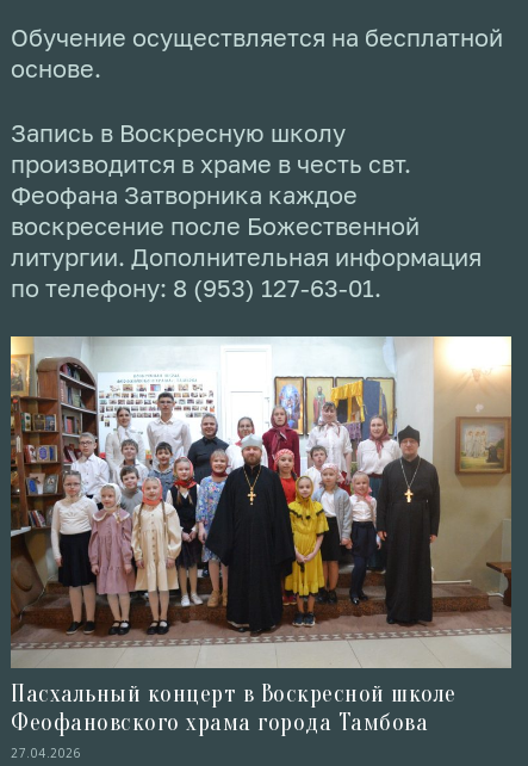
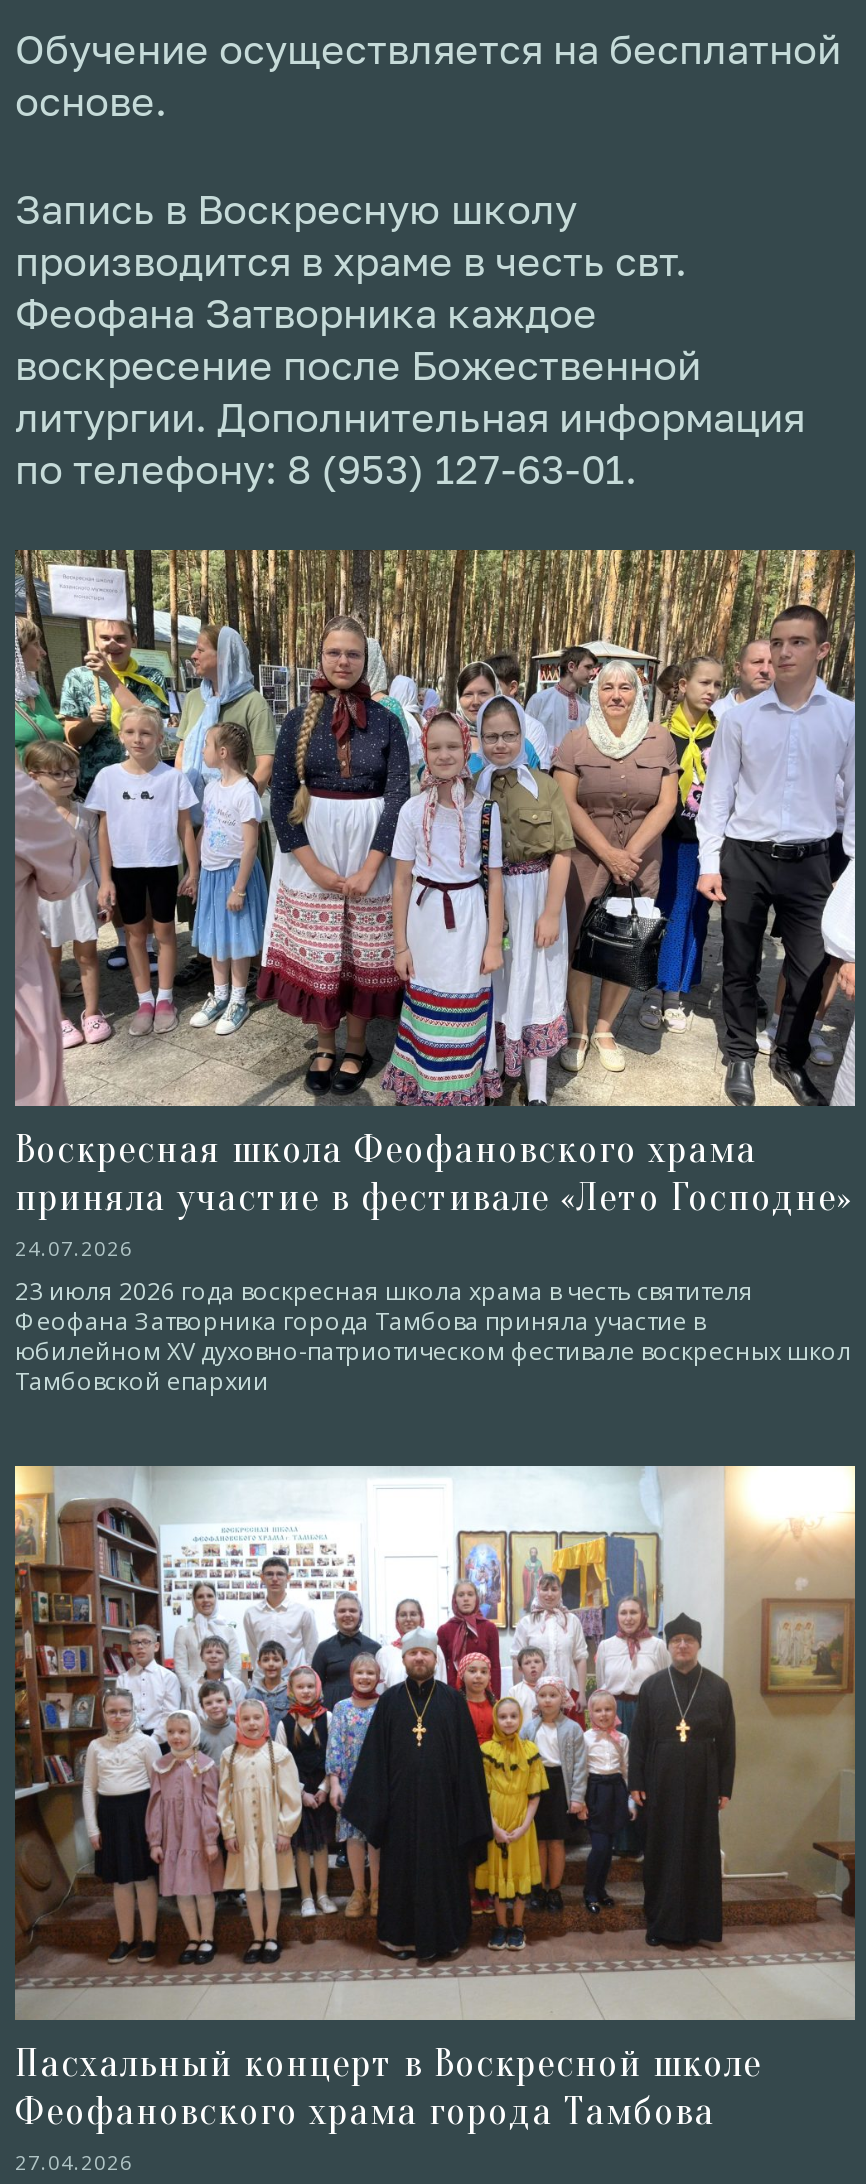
+ [image]
+ Воскресная школа Феофановского храма
+ приняла участие в фестивале «Лето Господне»
+ 24.07.2026
+ 23 июля 2026 года воскресная школа храма в честь святителя
+ Феофана Затворника города Тамбова приняла участие в
+ юбилейном XV духовно-патриотическом фестивале воскресных школ
+ Тамбовской епархии
